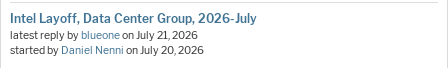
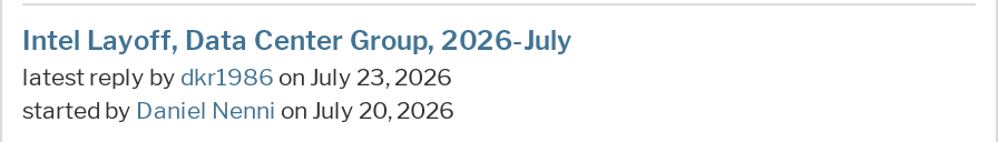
- latest reply by blueone on July 21, 2026
+ latest reply by dkr1986 on July 23, 2026
